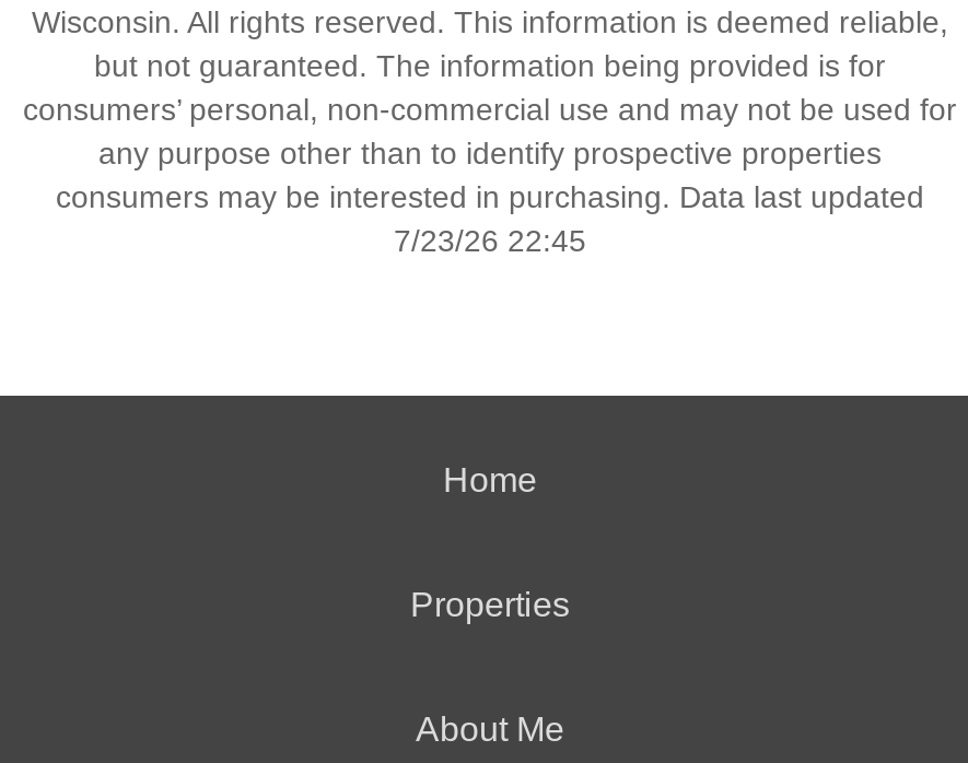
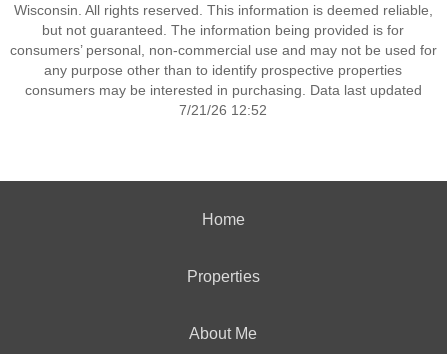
- 7/23/26 22:45
+ 7/21/26 12:52
